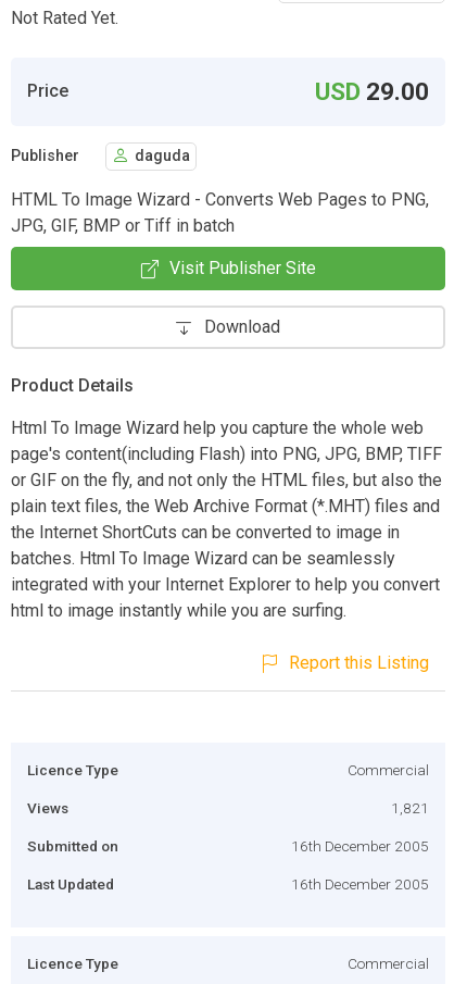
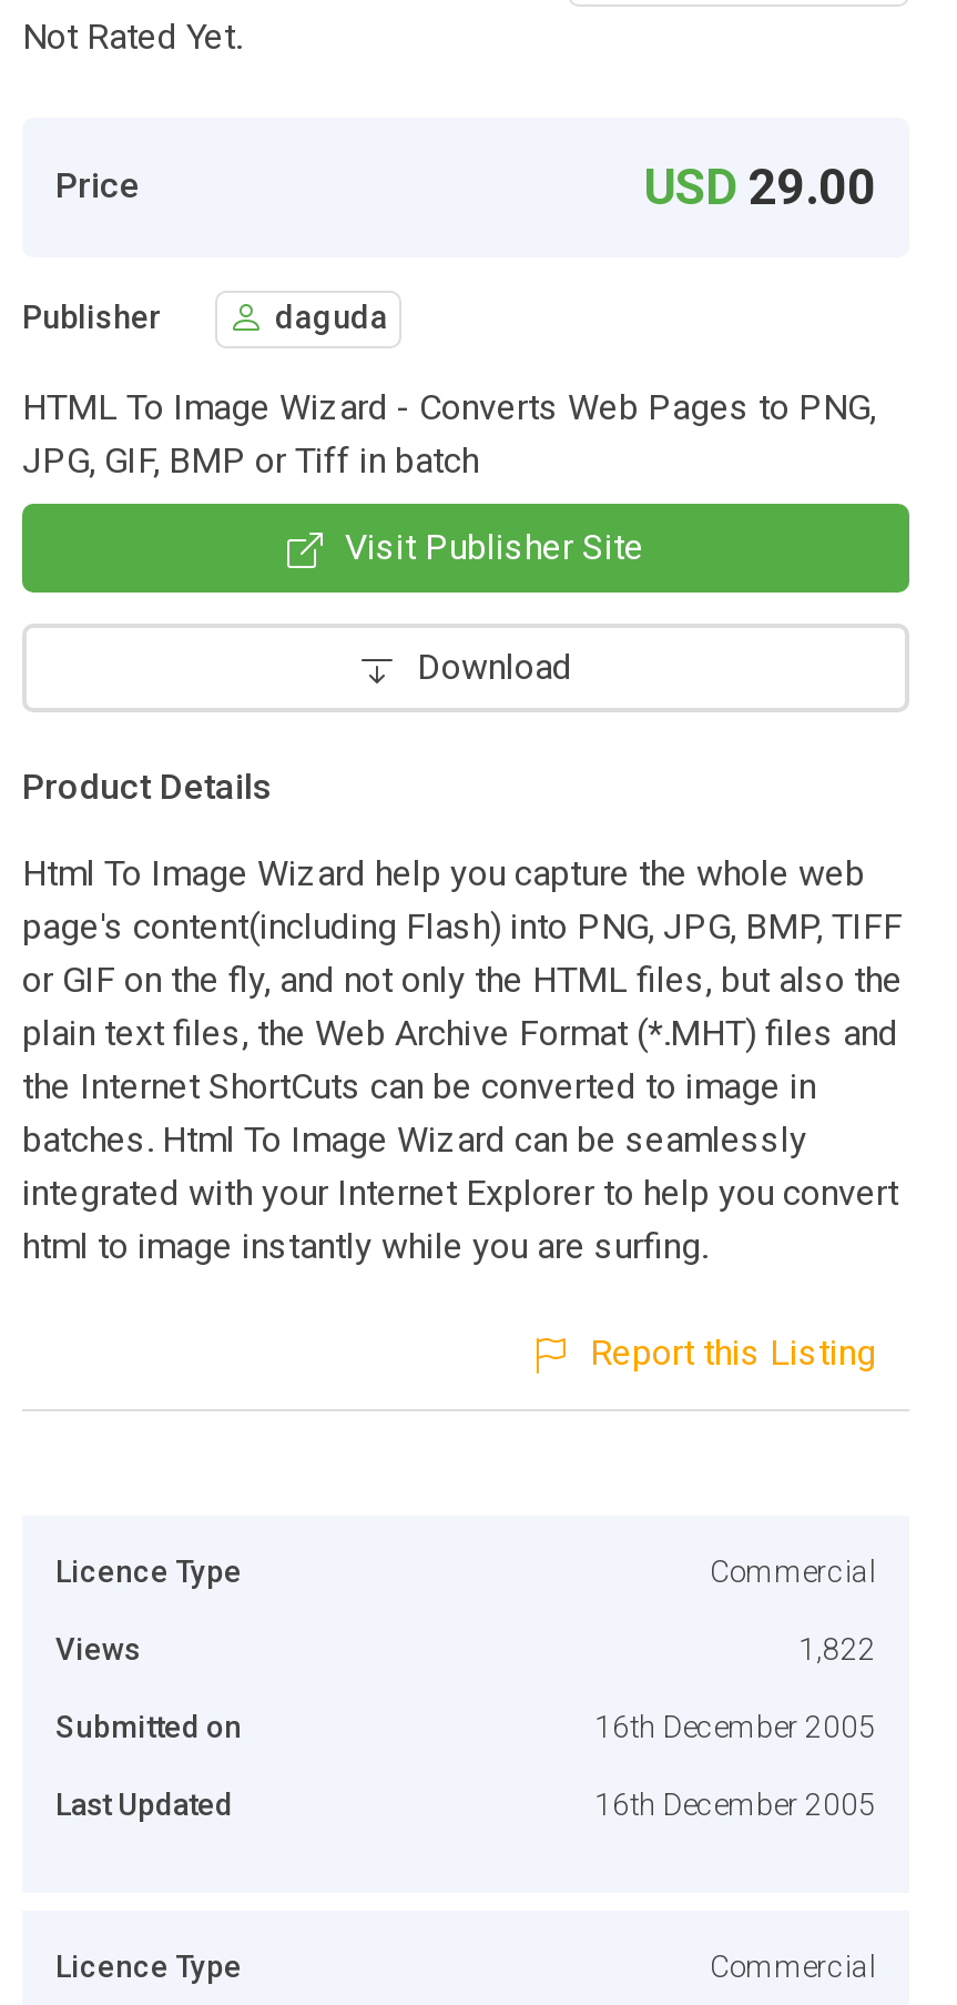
- 1,821
+ 1,822
